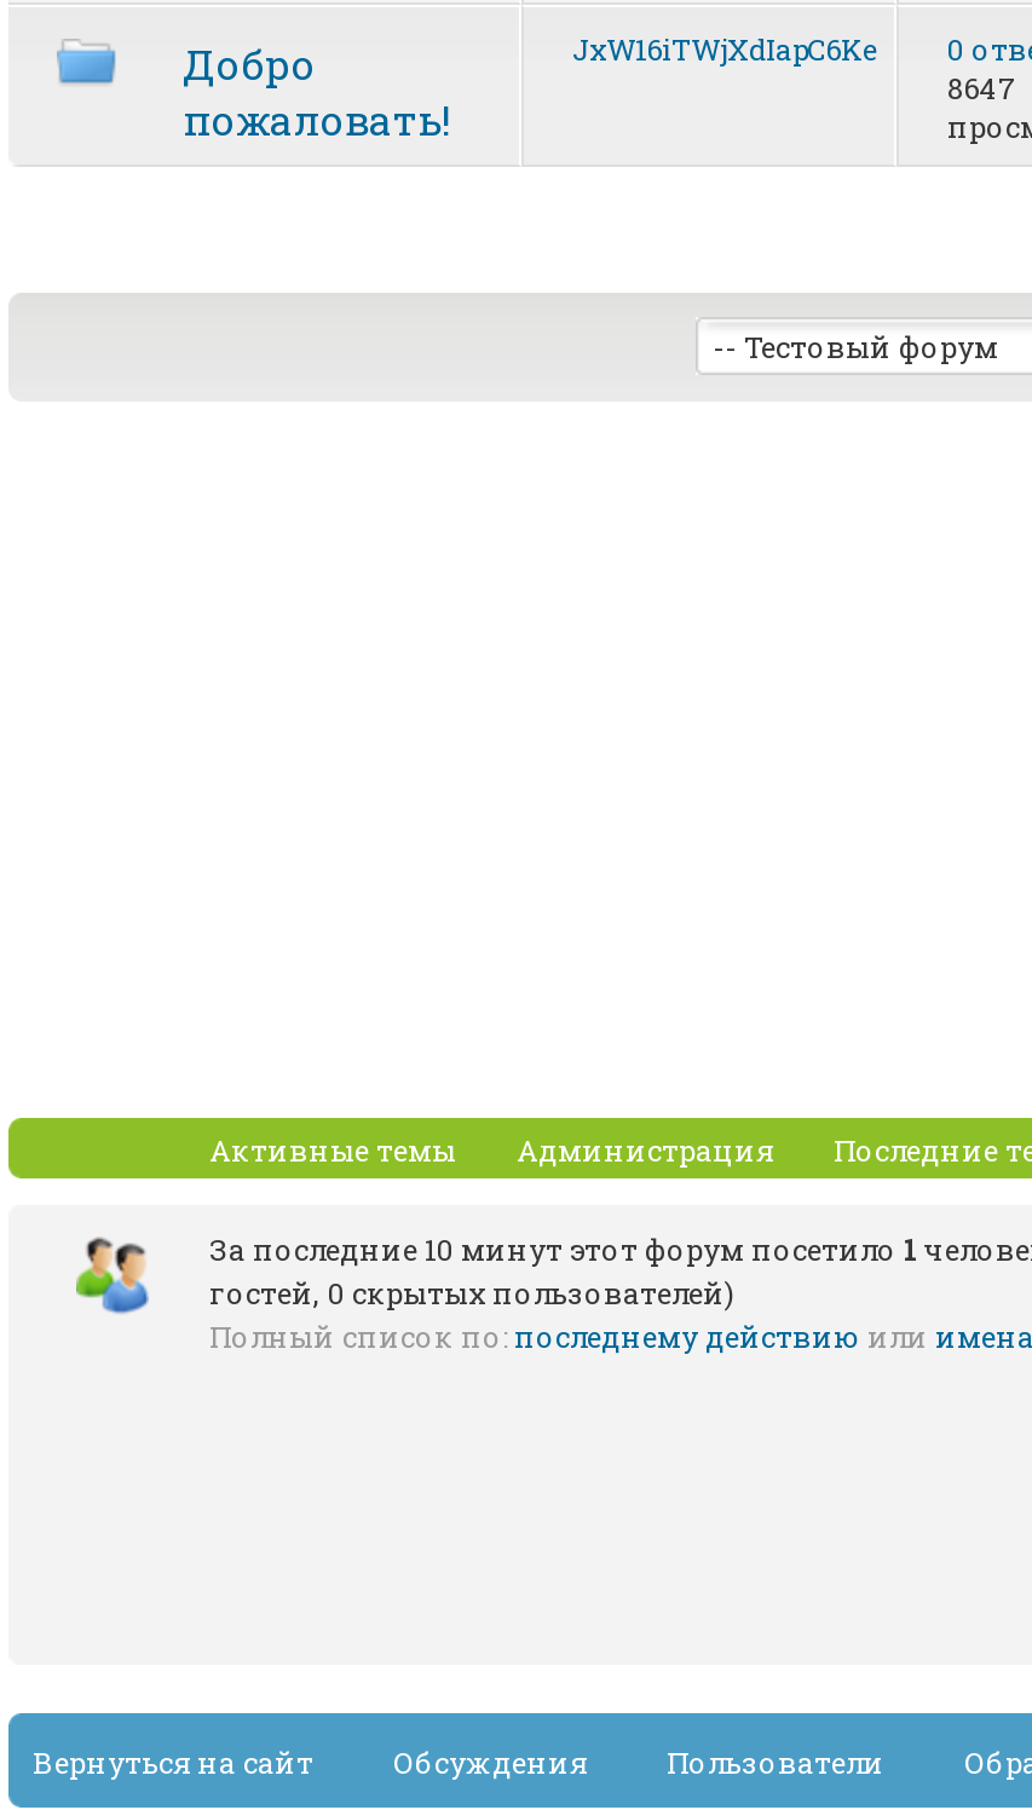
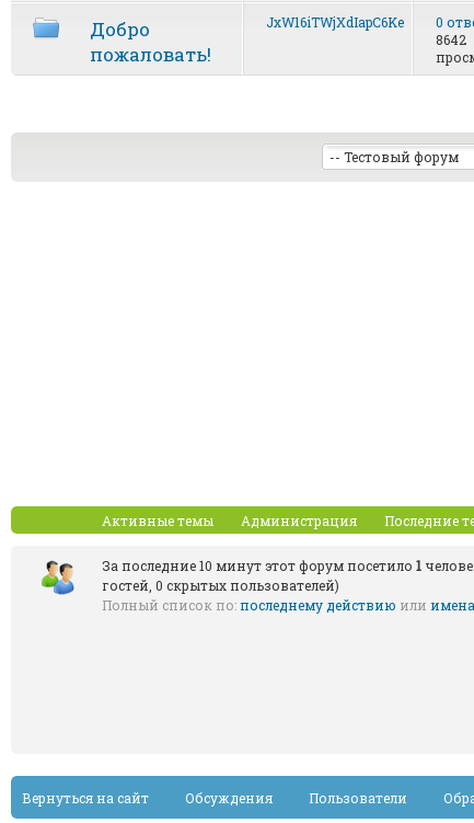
- 8647
+ 8642
